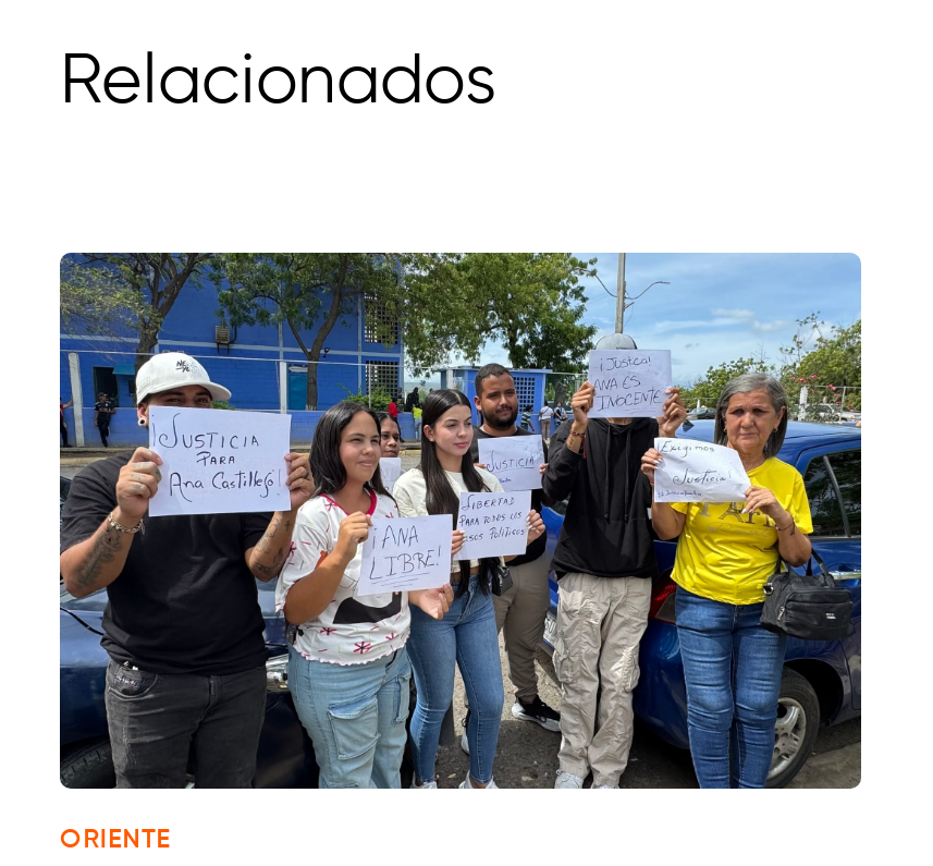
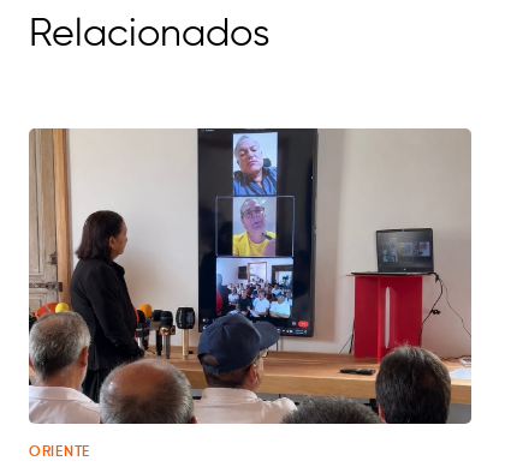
- [image]
+ [image]
